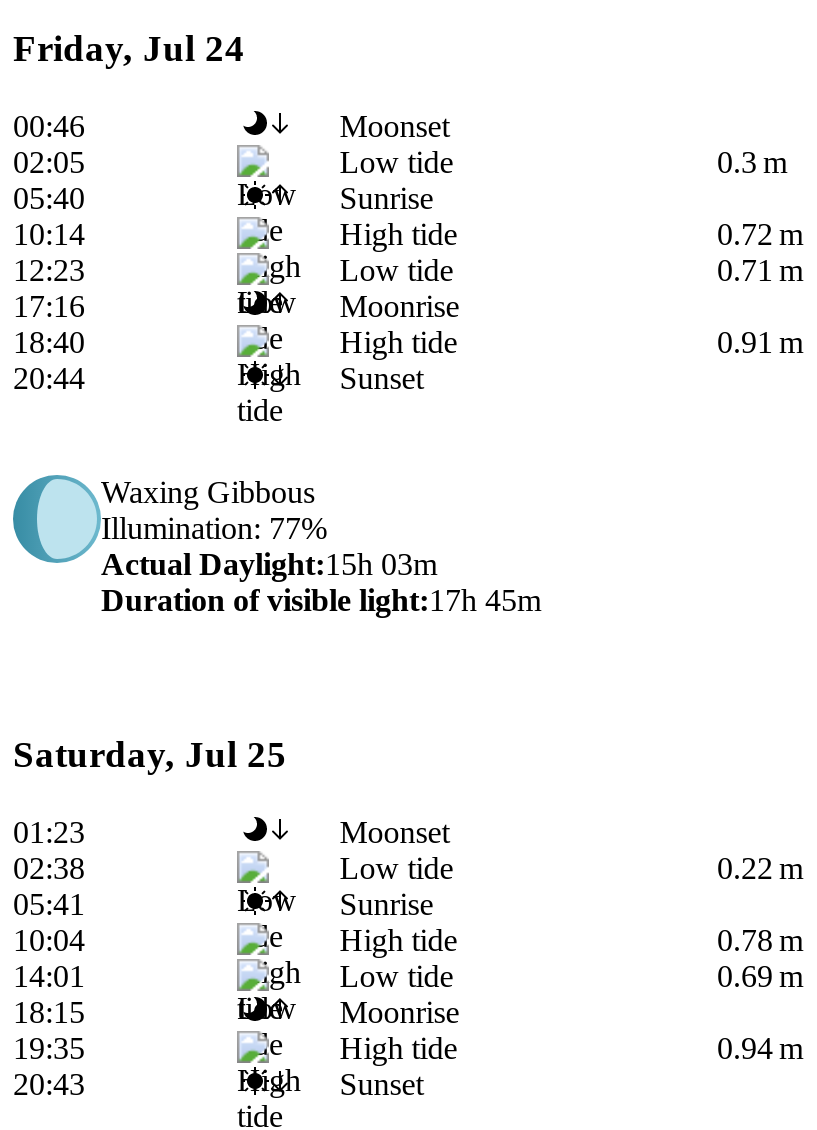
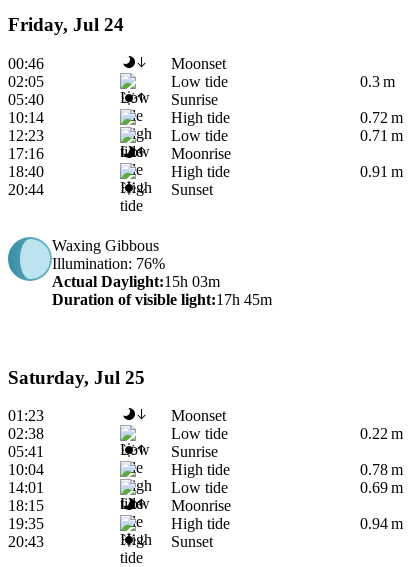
- Illumination: 77%
+ Illumination: 76%
